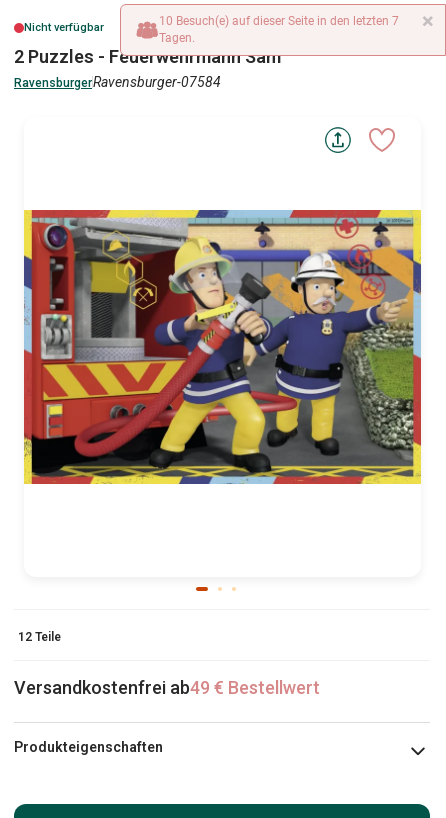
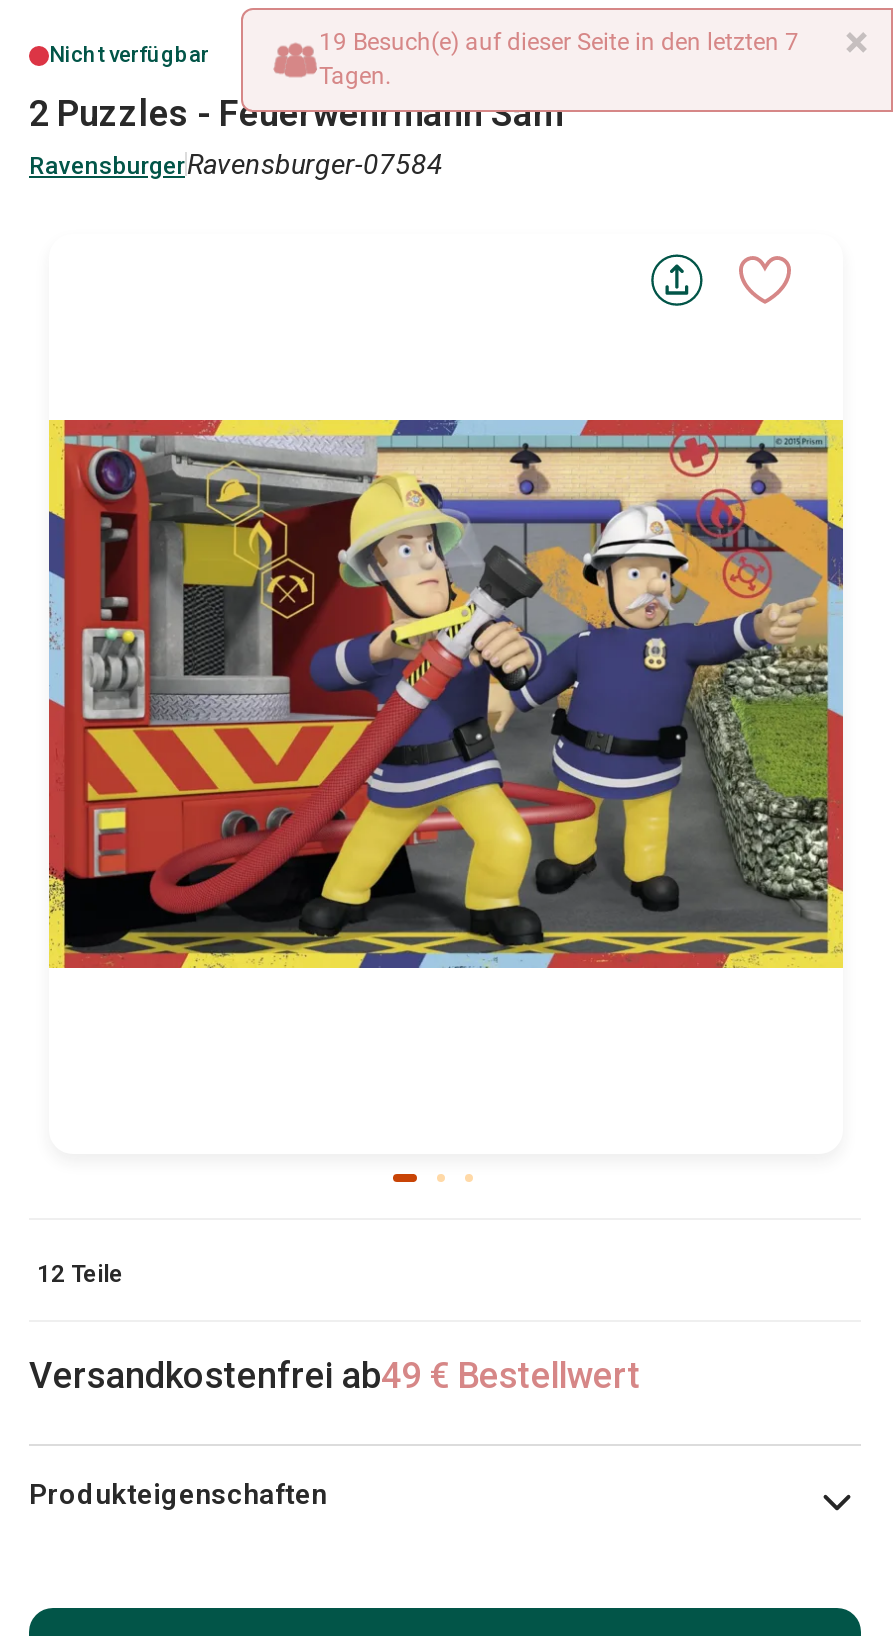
- 10 Besuch(e) auf dieser Seite in den letzten 7
+ 19 Besuch(e) auf dieser Seite in den letzten 7
